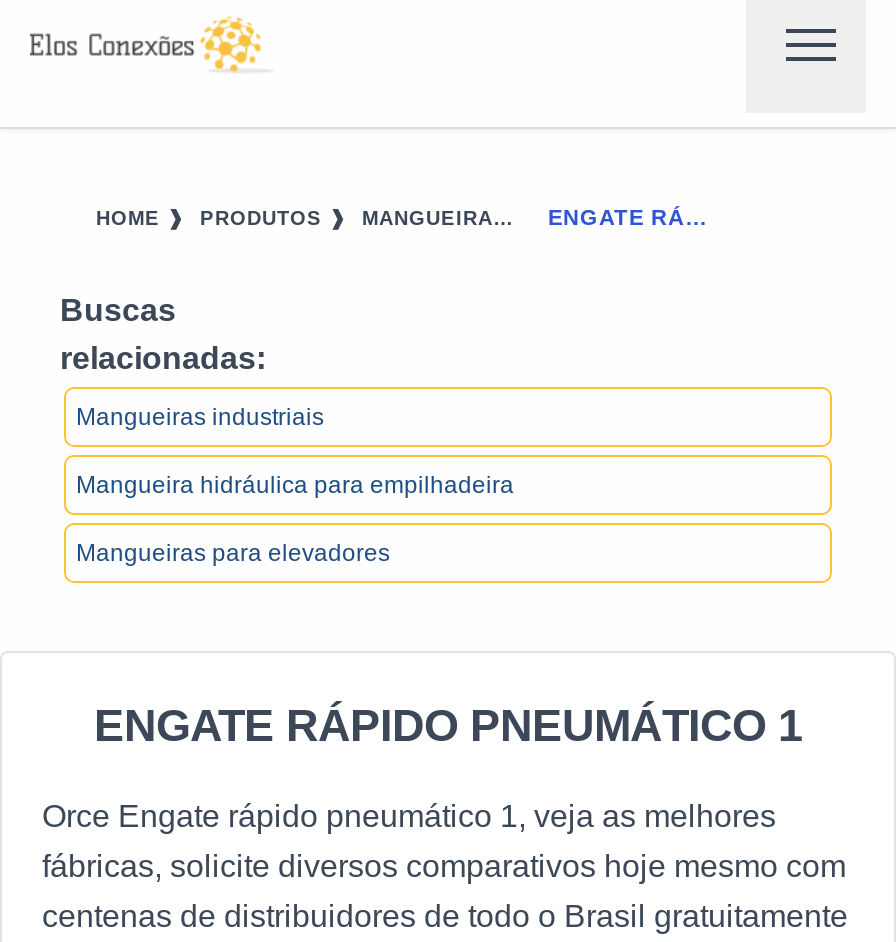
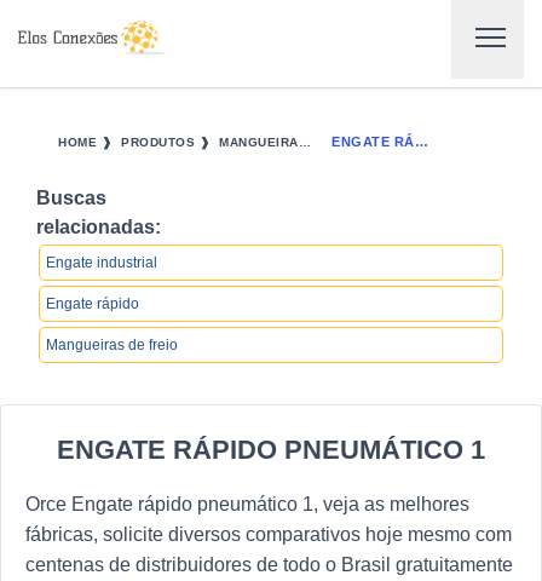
- Mangueiras industriais
+ Engate industrial

- Mangueira hidráulica para empilhadeira
+ Engate rápido

- Mangueiras para elevadores
+ Mangueiras de freio
